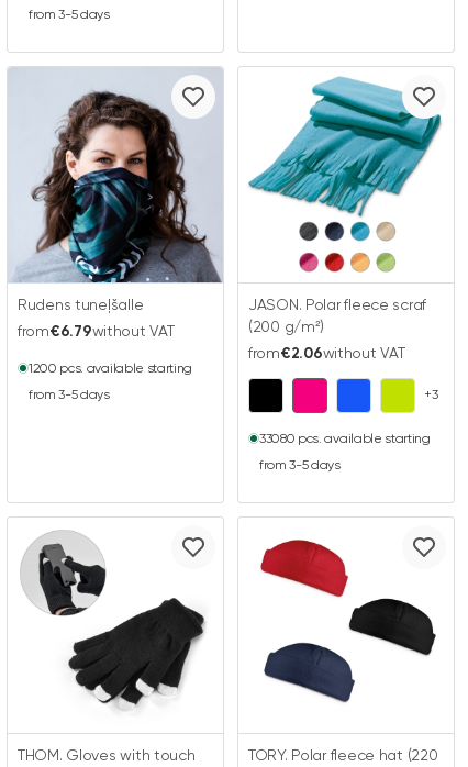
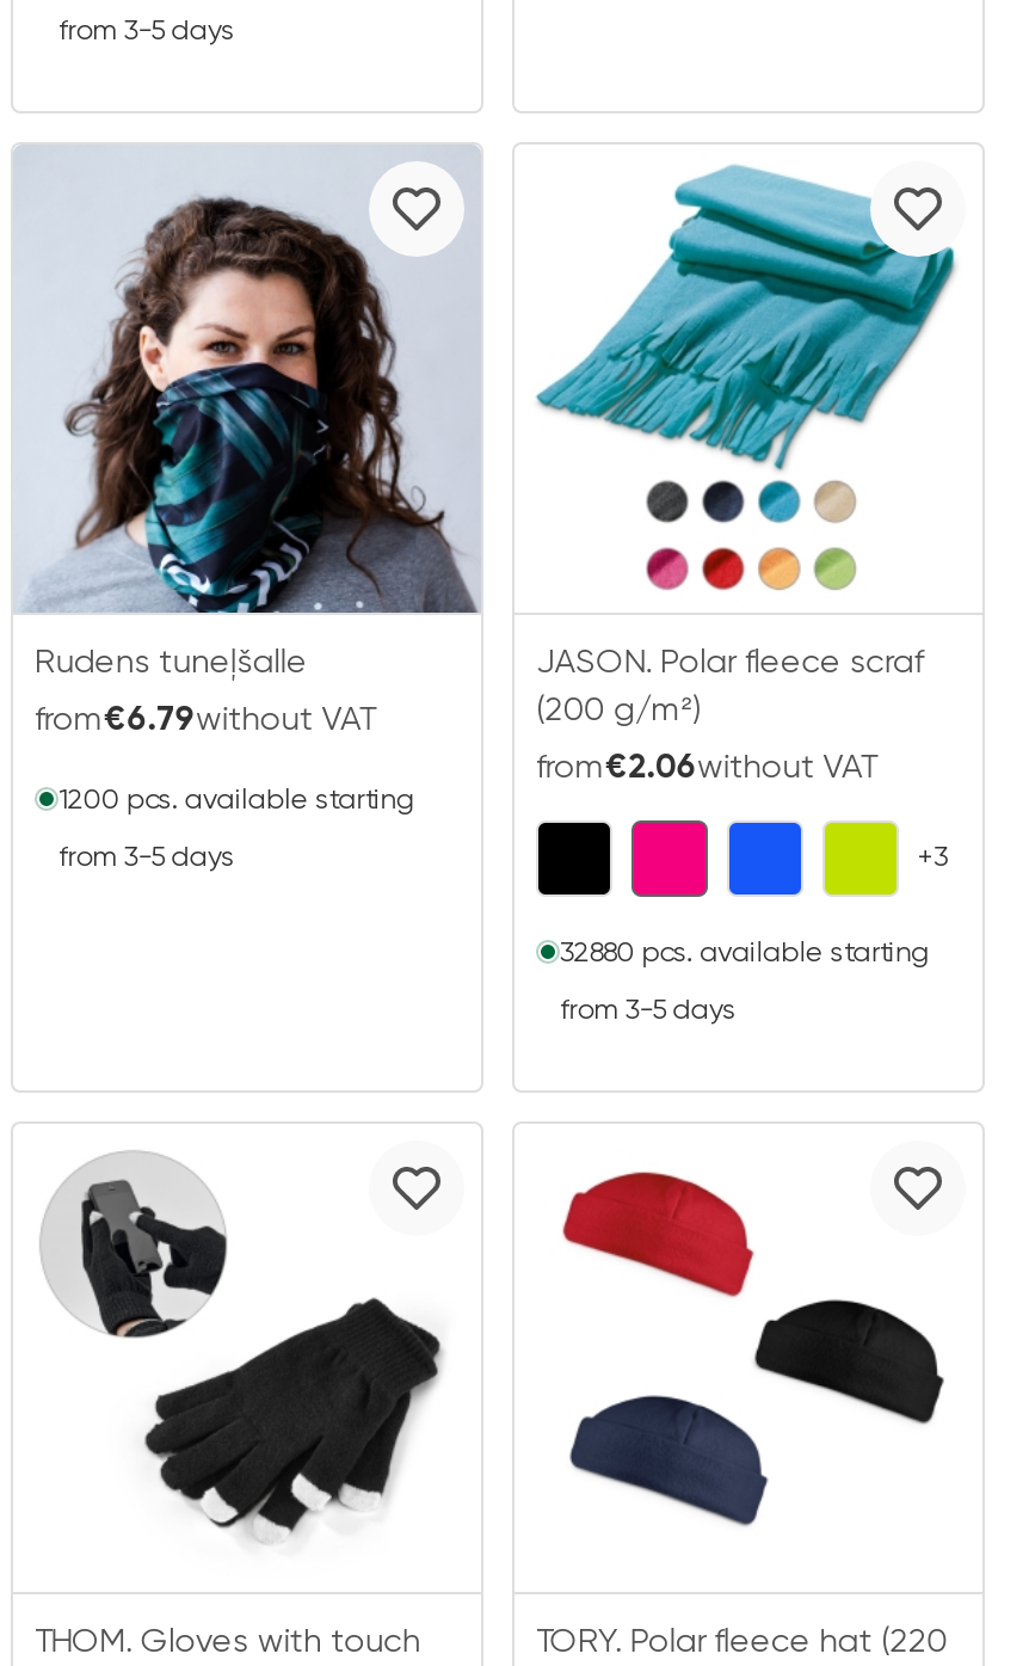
- 33080 pcs. available starting
+ 32880 pcs. available starting
